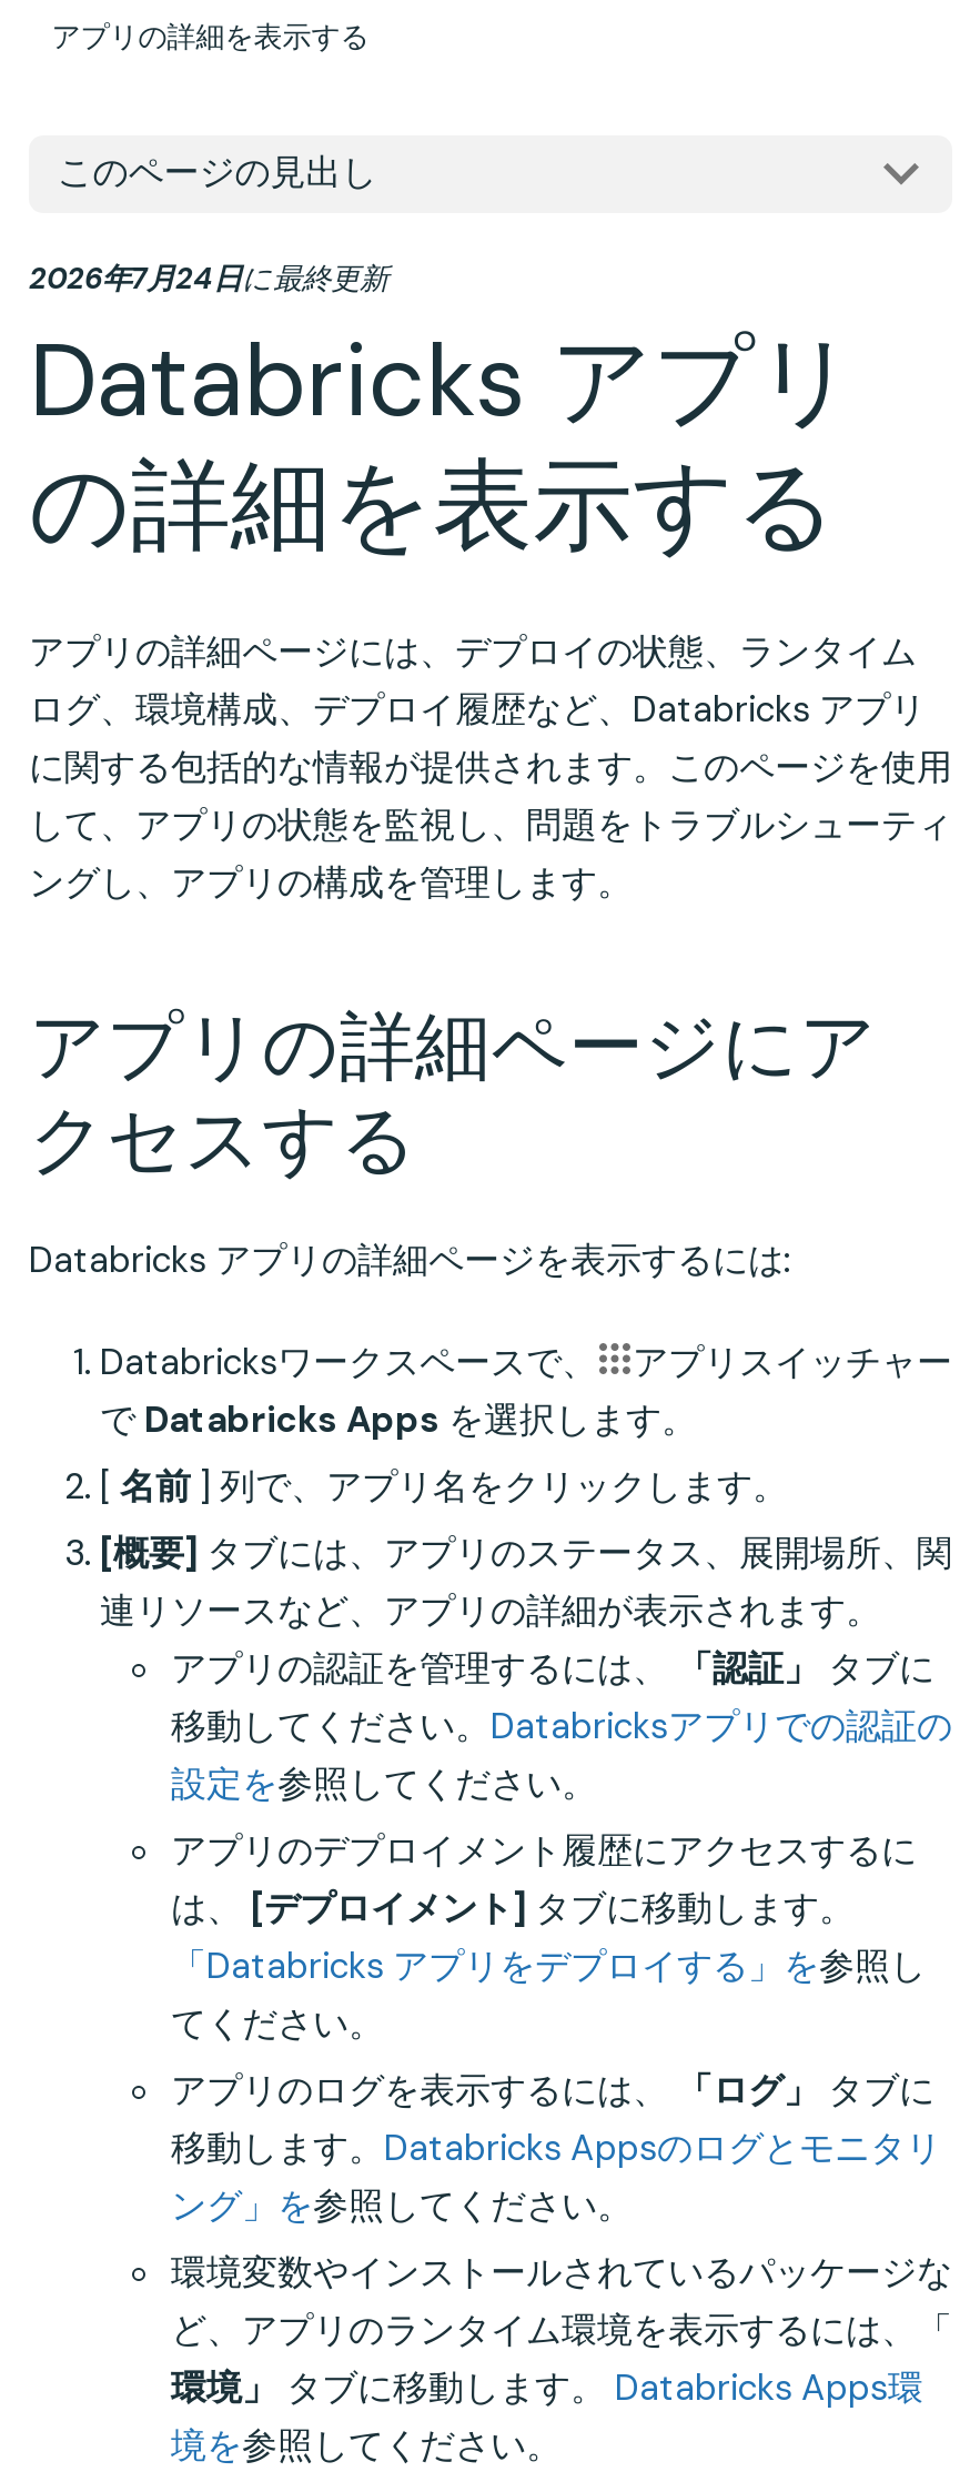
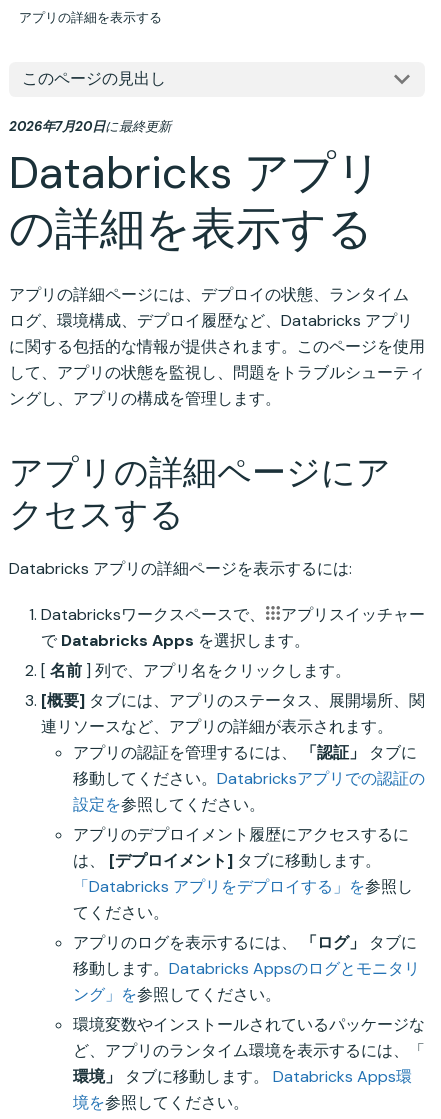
- 2026年7月24日に最終更新
+ 2026年7月20日に最終更新
